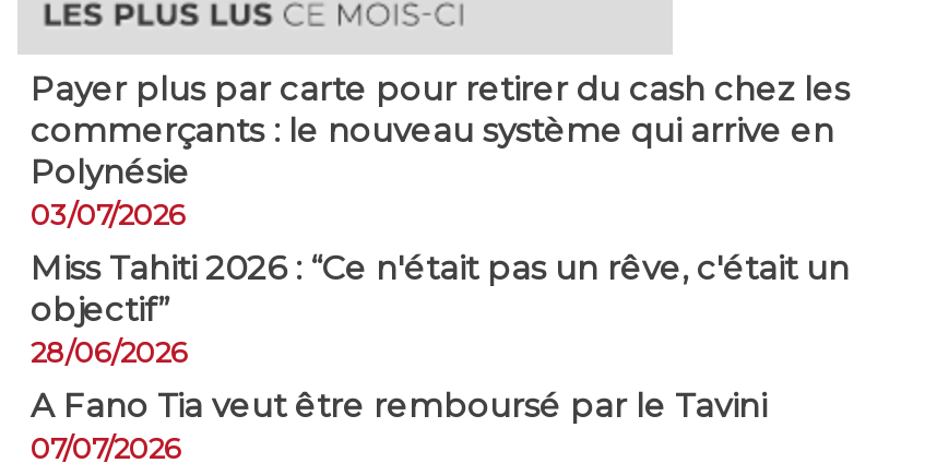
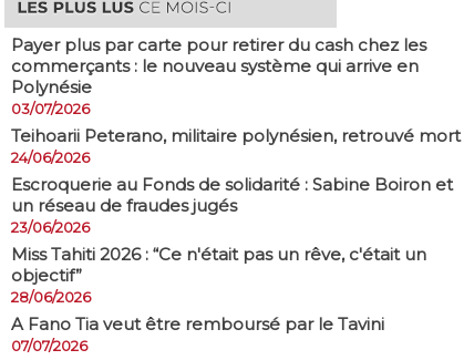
+ Teihoarii Peterano, militaire polynésien, retrouvé mort
+ 24/06/2026
+ Escroquerie au Fonds de solidarité : Sabine Boiron et
+ un réseau de fraudes jugés
+ 23/06/2026
